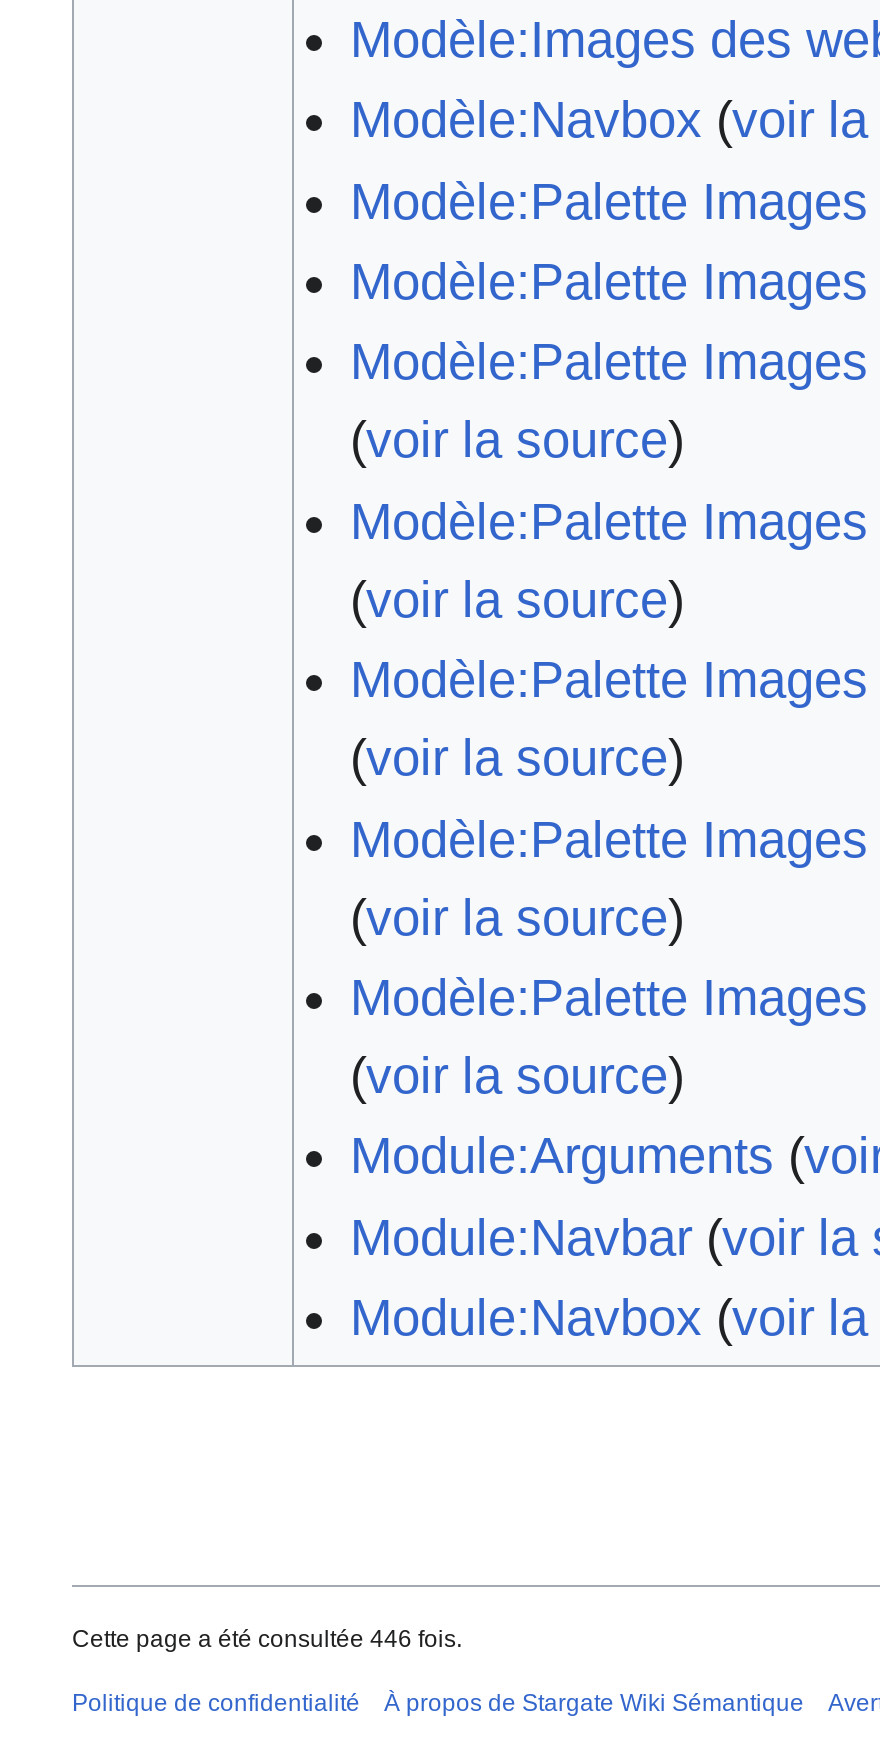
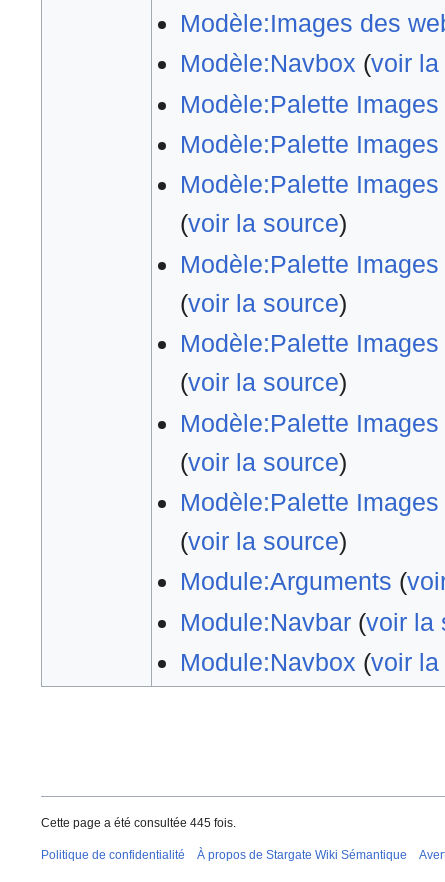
- Cette page a été consultée 446 fois.
+ Cette page a été consultée 445 fois.
